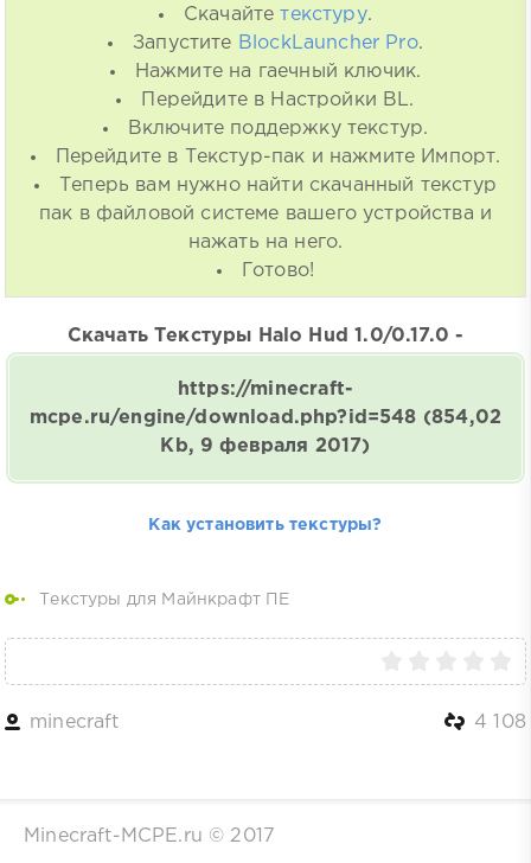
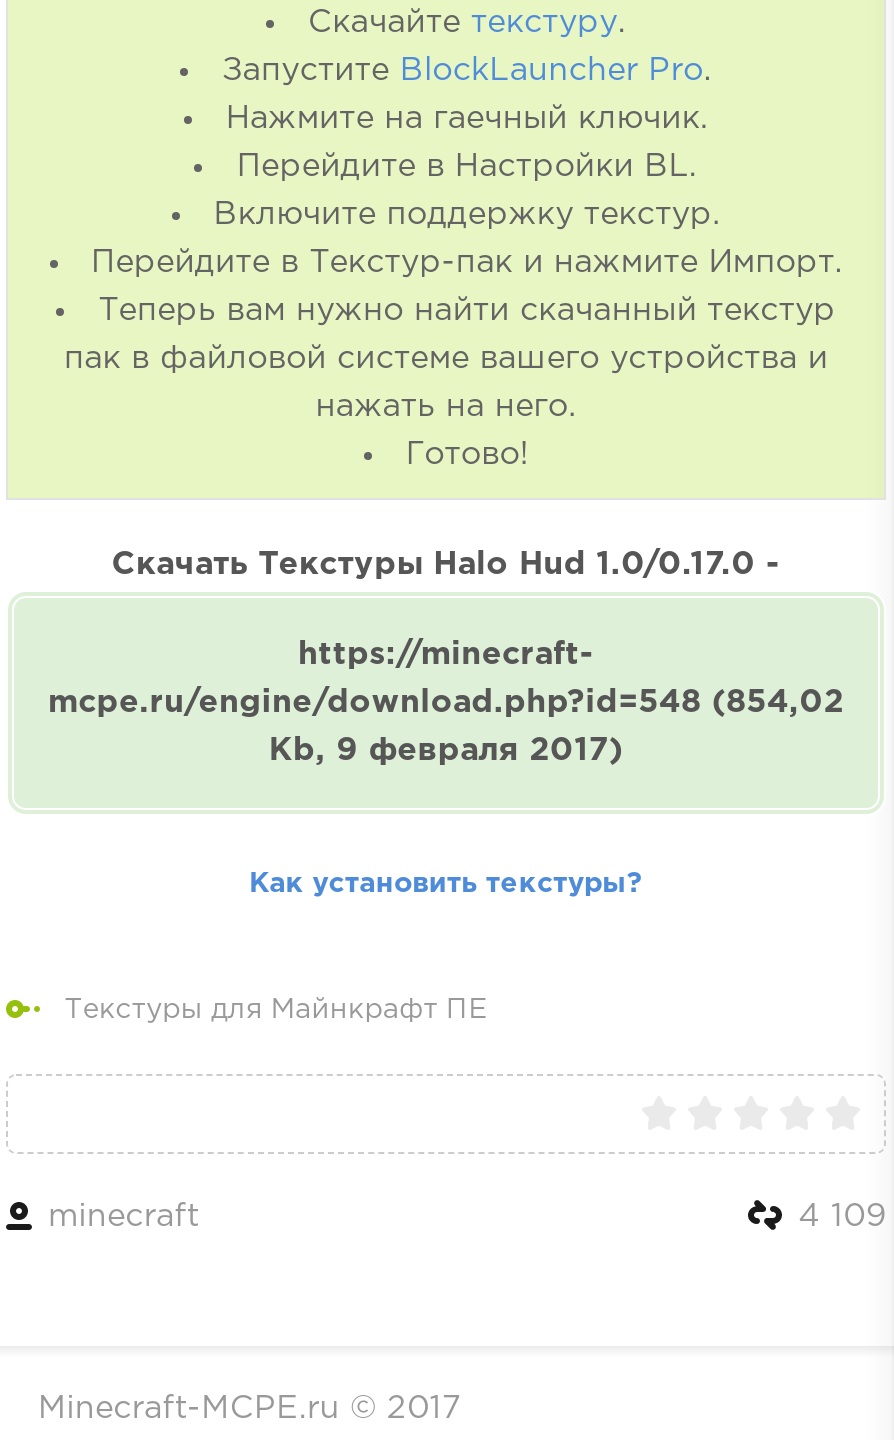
- 4 108
+ 4 109
